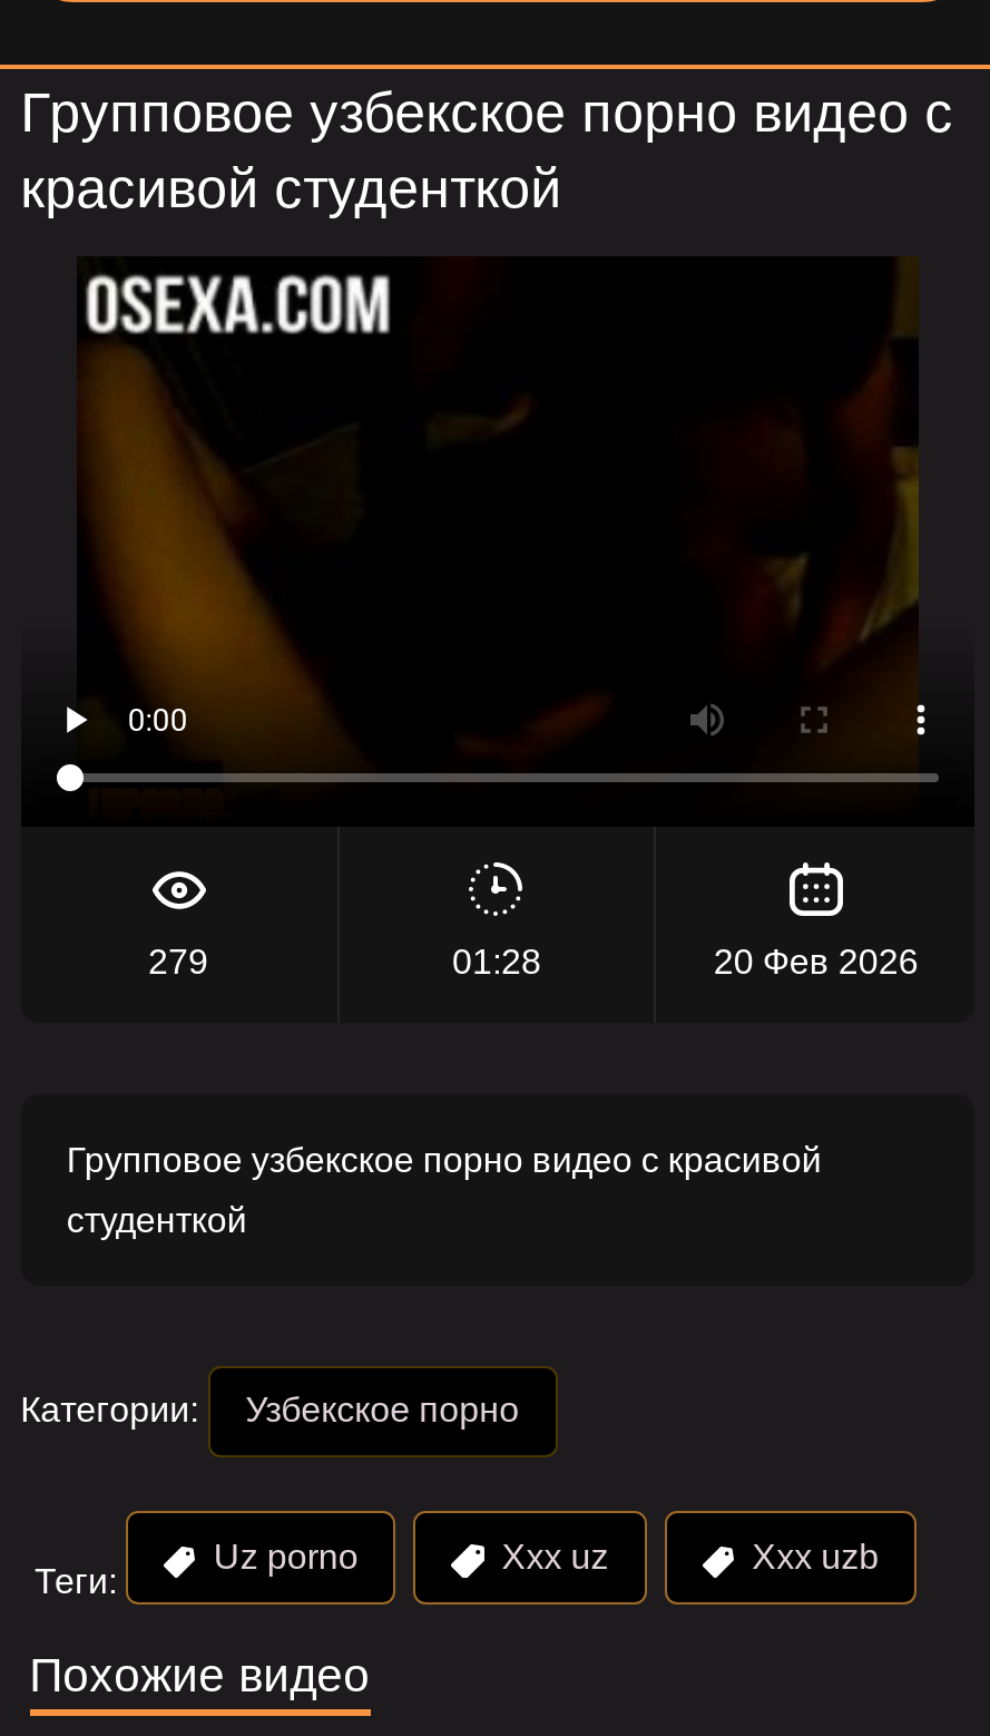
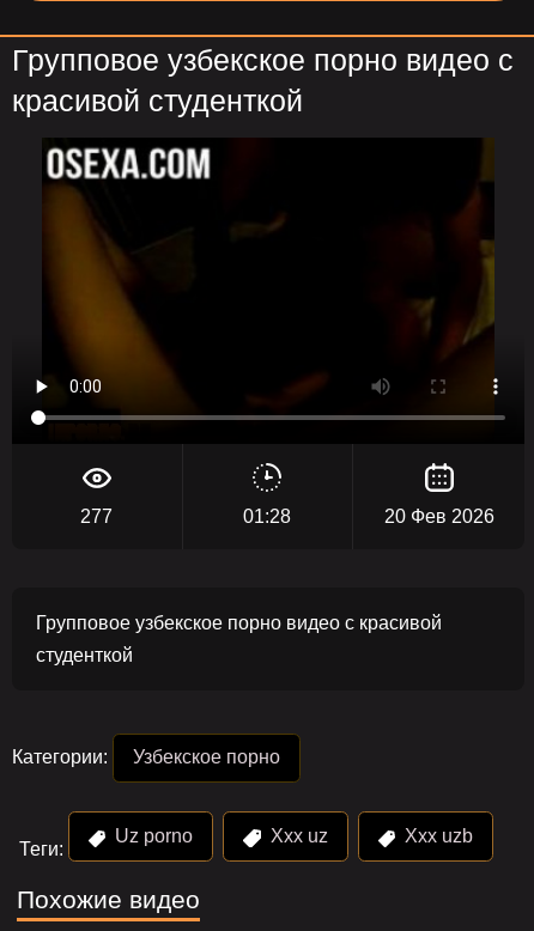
- 279
+ 277
